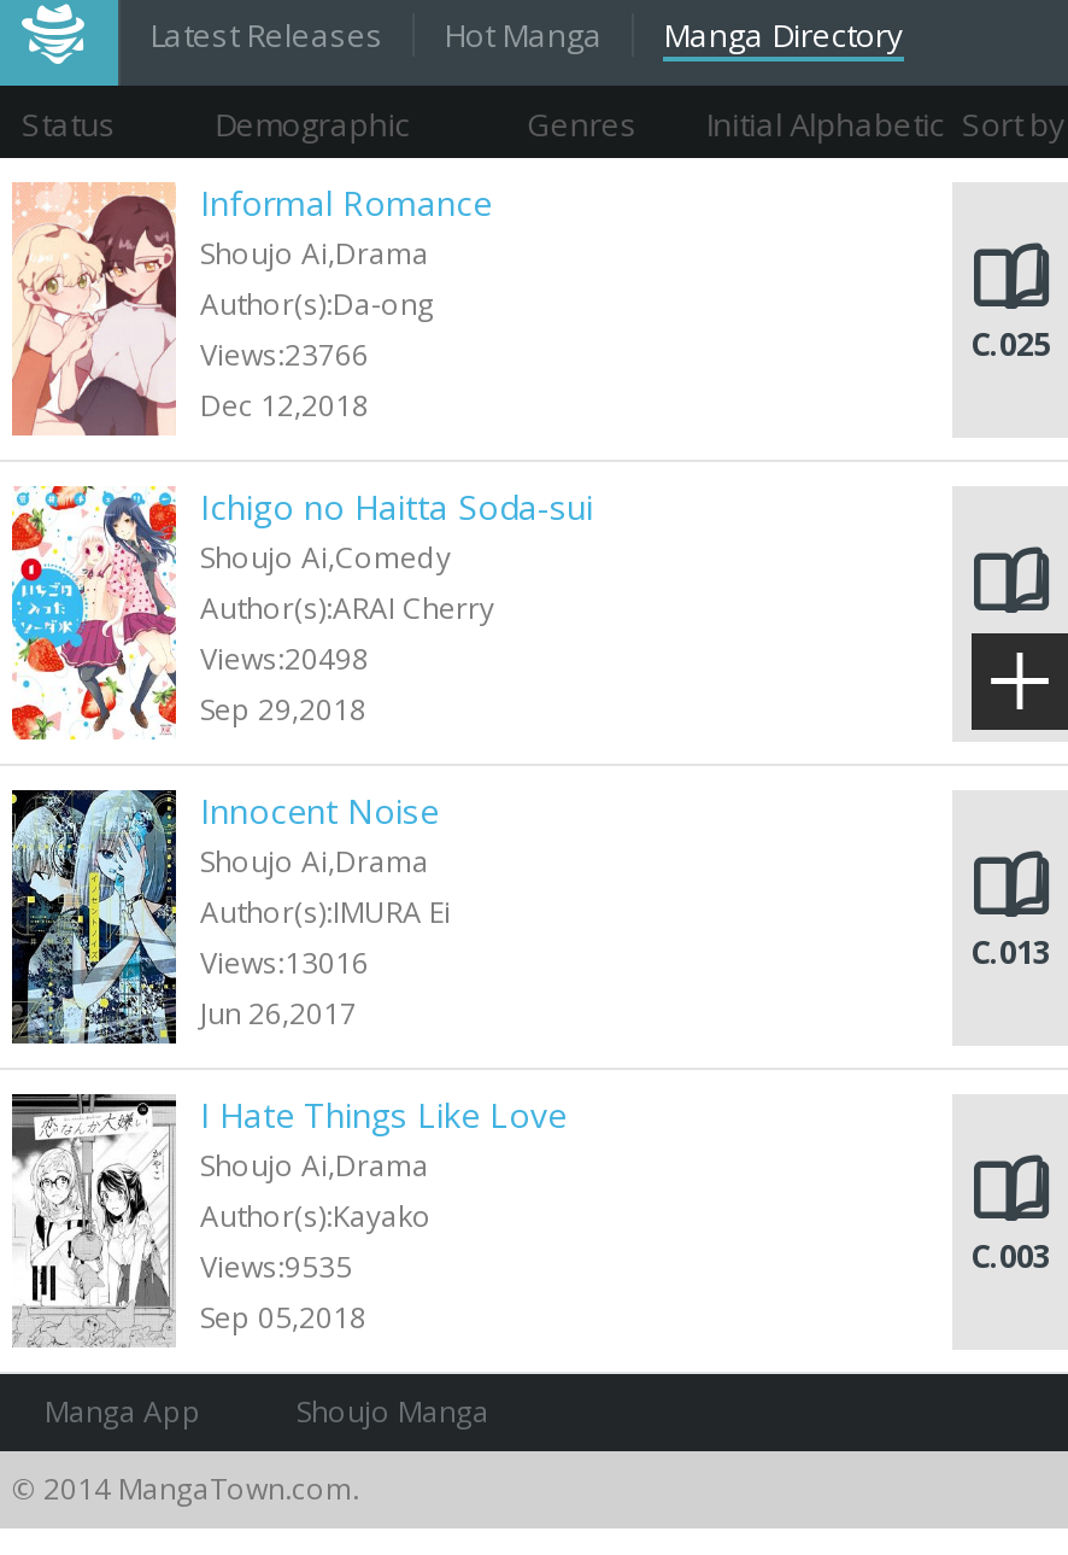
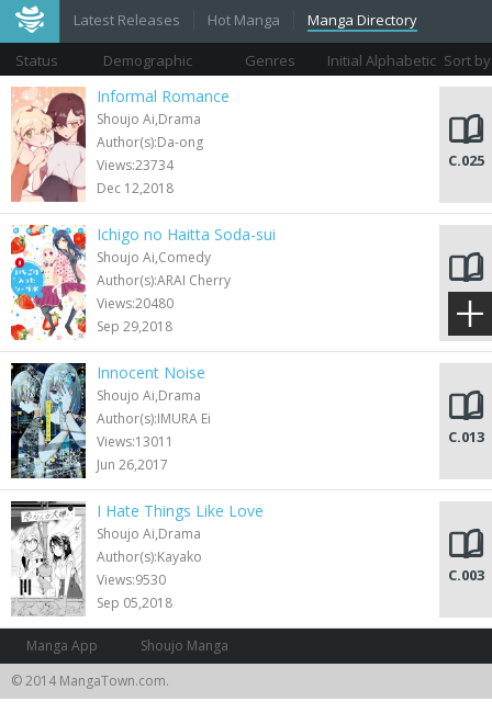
- Views:23766
+ Views:23734

- Views:20498
+ Views:20480

- Views:13016
+ Views:13011

- Views:9535
+ Views:9530
